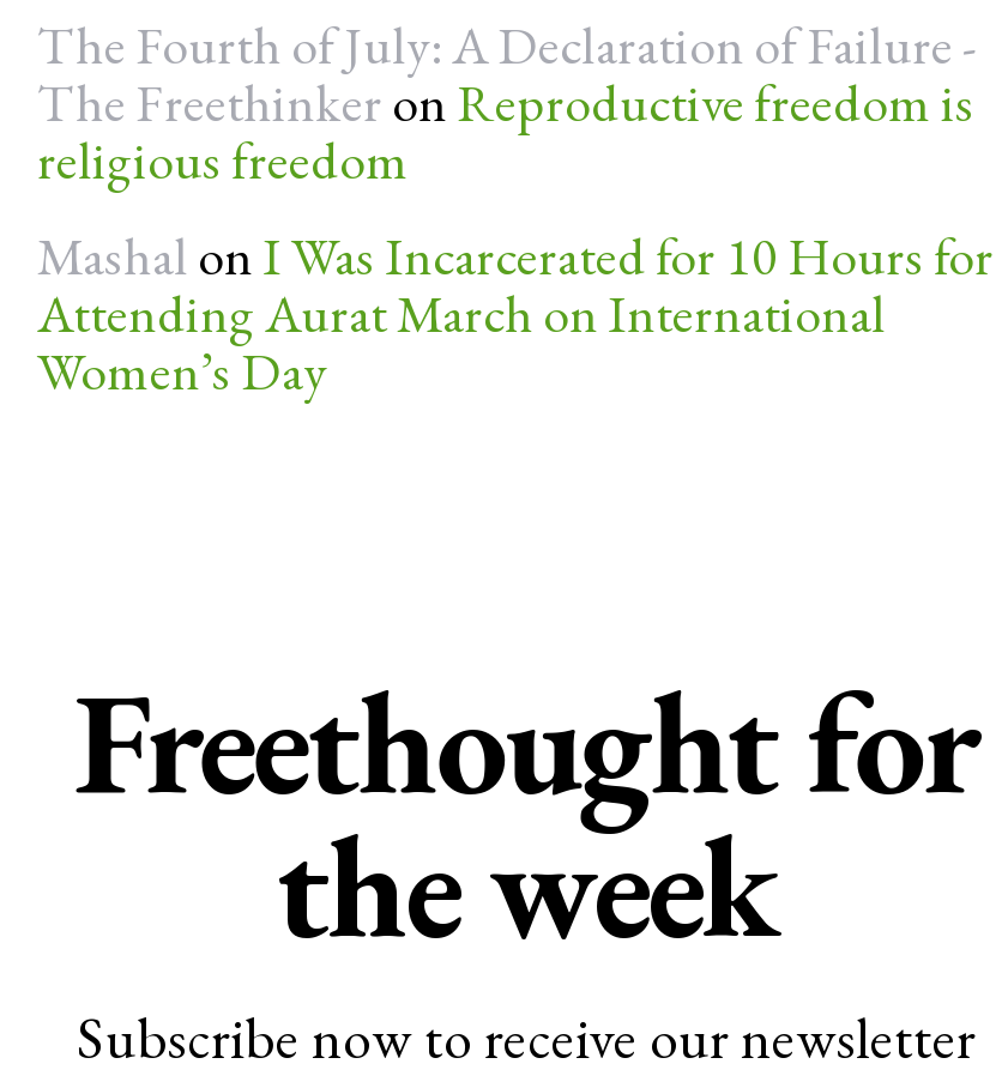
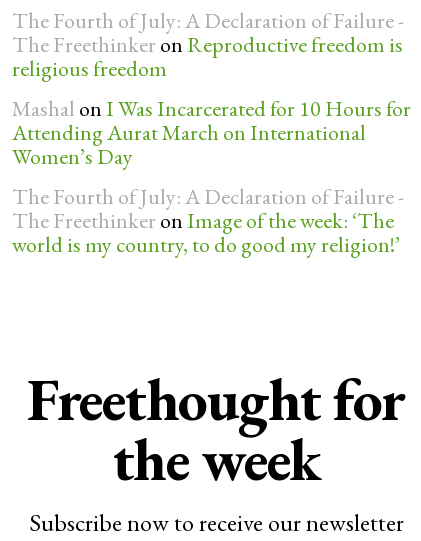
+ The Fourth of July: A Declaration of Failure -
+ The Freethinker on Image of the week: ‘The
+ world is my country, to do good my religion!’
